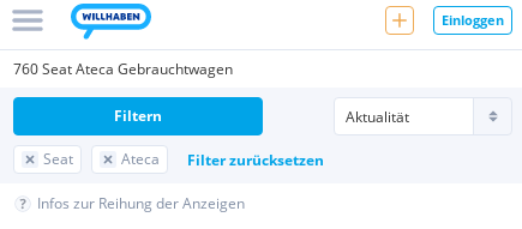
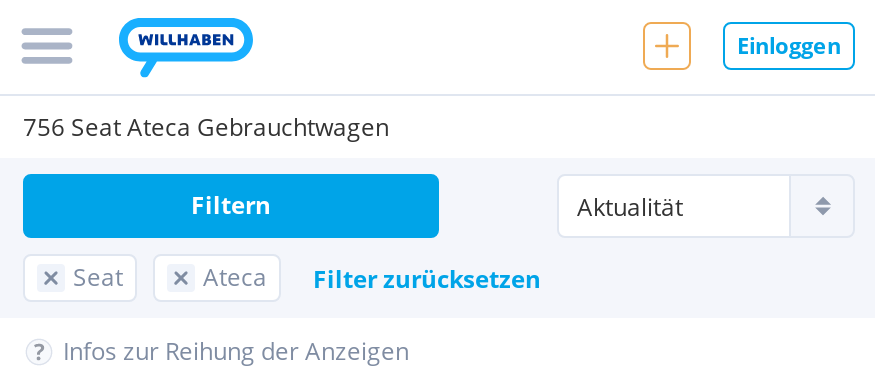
- 760 Seat Ateca Gebrauchtwagen
+ 756 Seat Ateca Gebrauchtwagen
